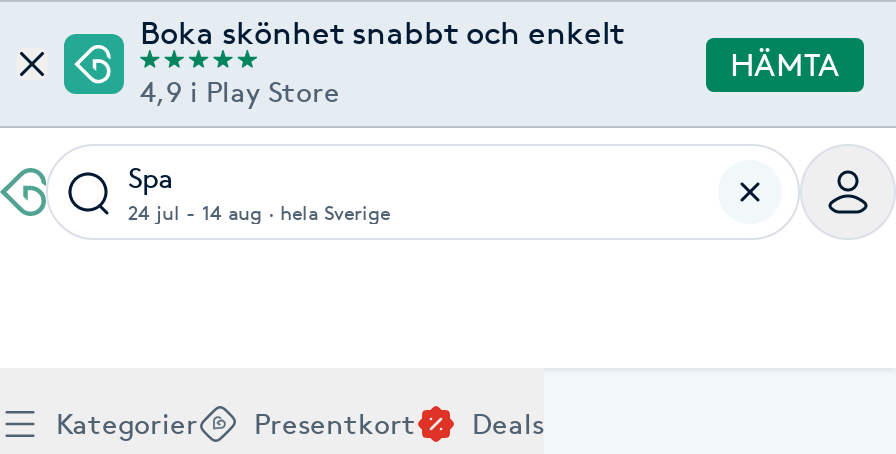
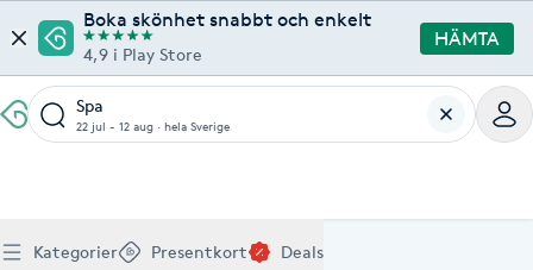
- 24 jul - 14 aug · hela Sverige
+ 22 jul - 12 aug · hela Sverige
